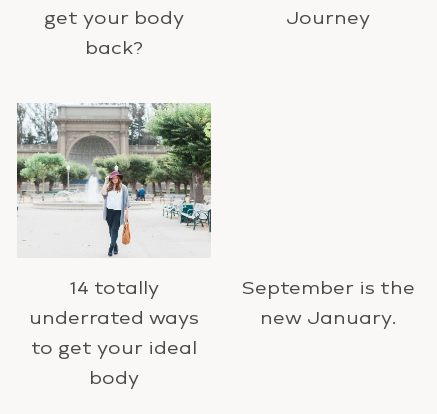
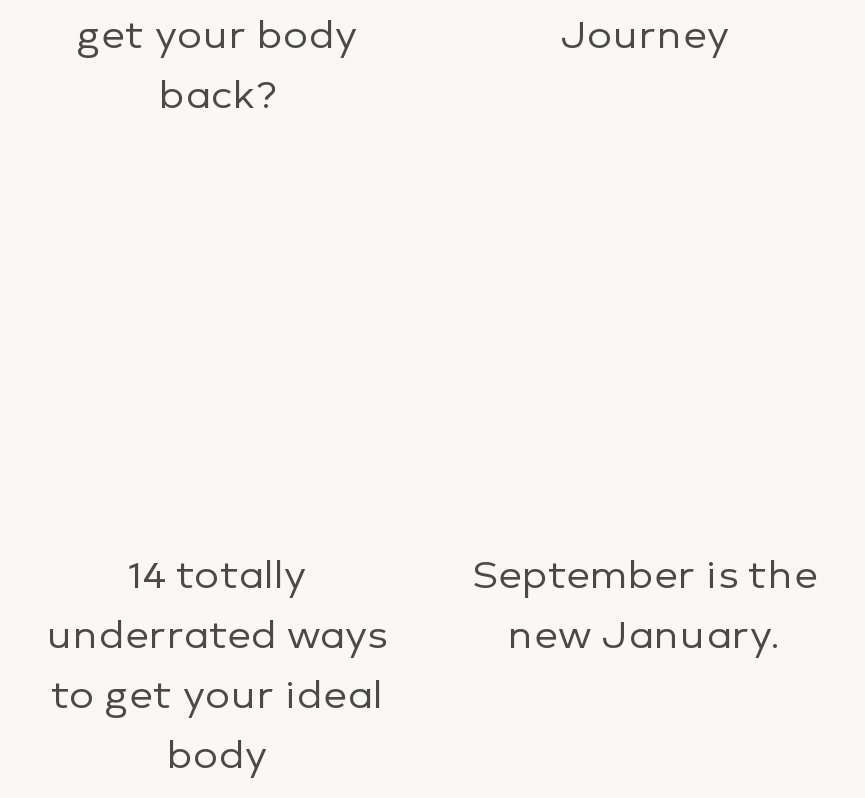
- [image]
